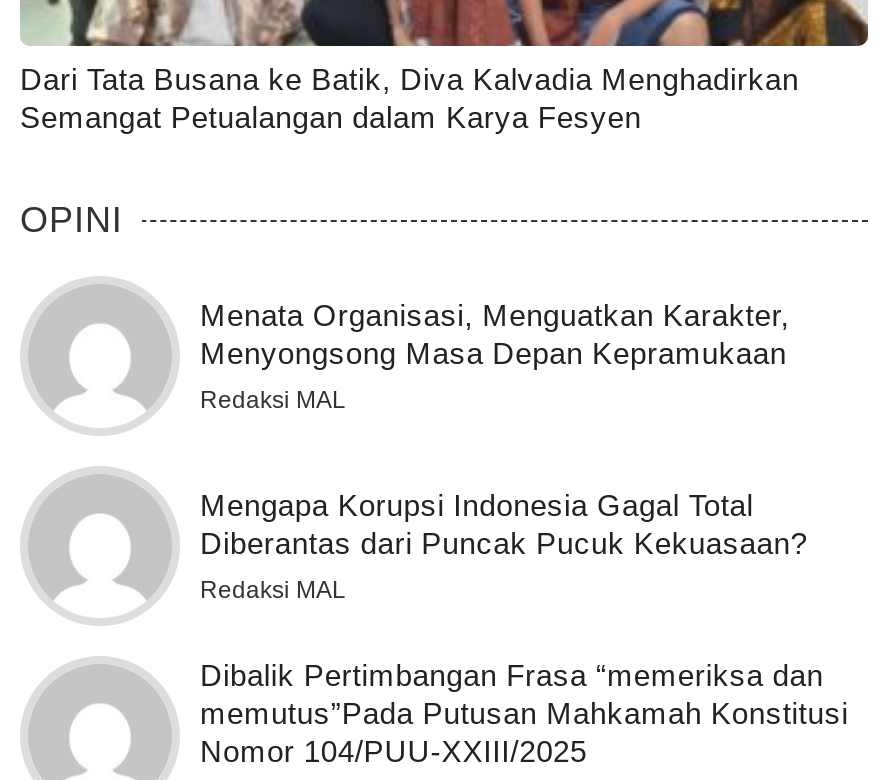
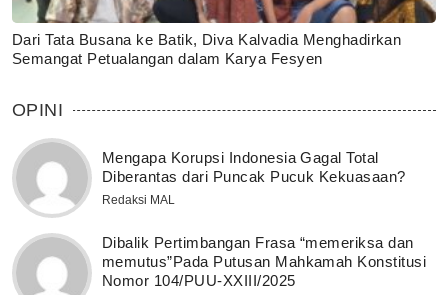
- Menata Organisasi, Menguatkan Karakter,
- Menyongsong Masa Depan Kepramukaan
- Redaksi MAL
